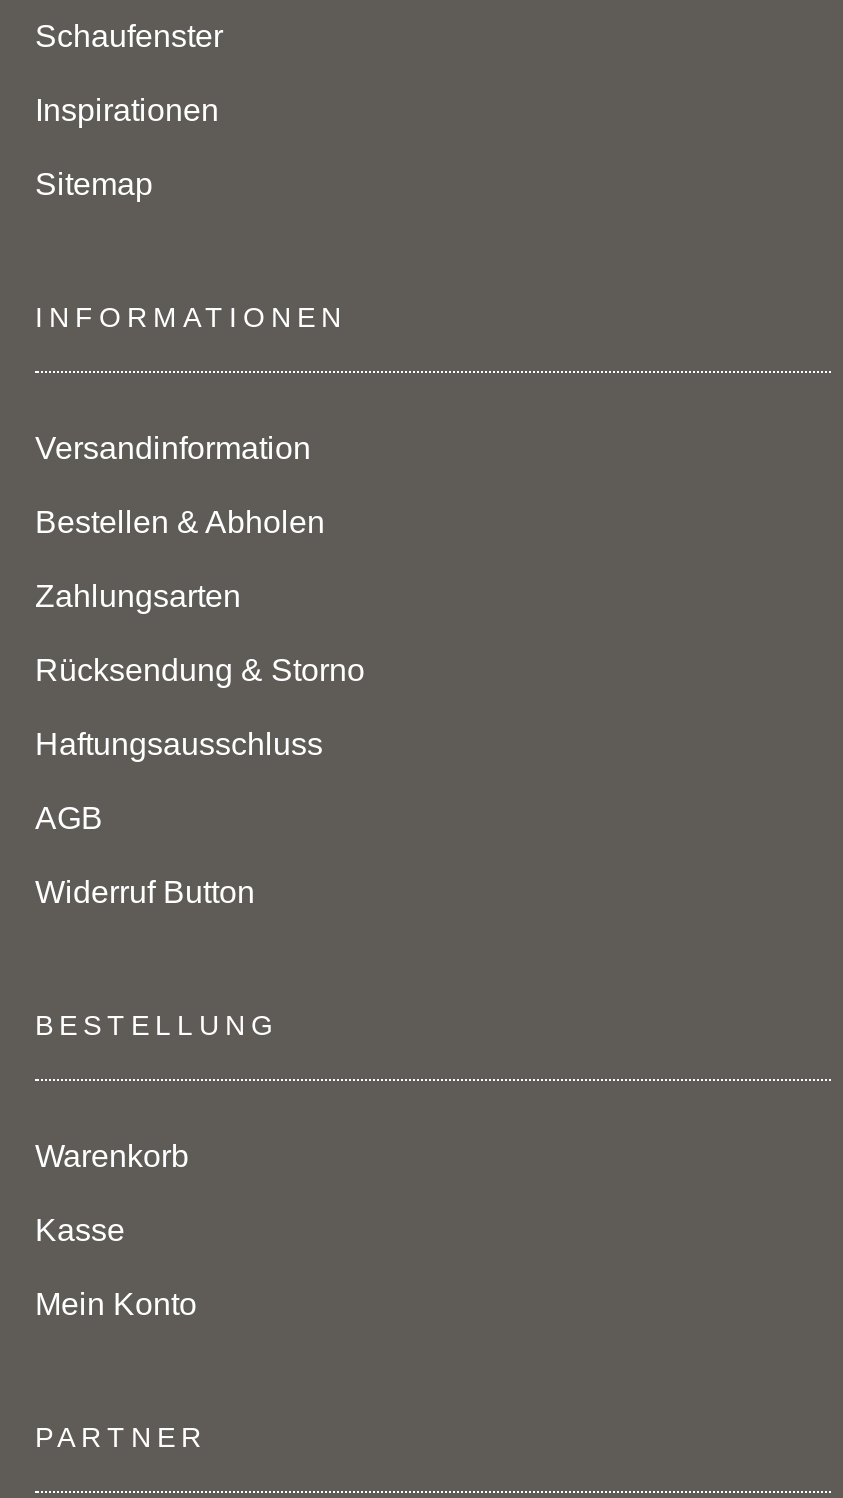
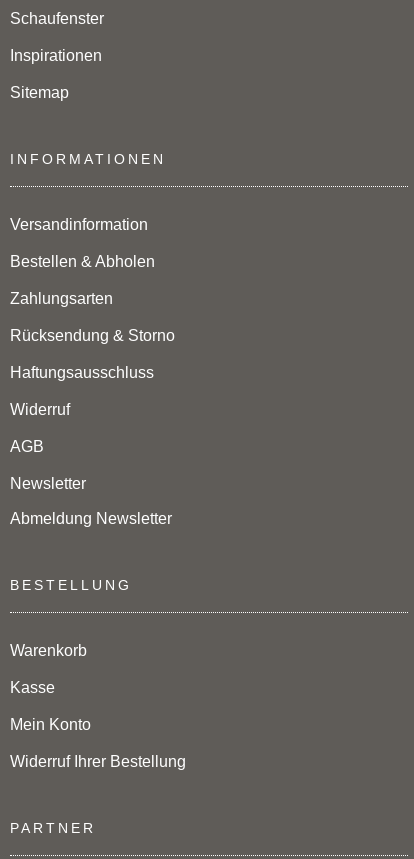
+ Widerruf

- Widerruf Button
+ Newsletter
+ Abmeldung Newsletter

+ Widerruf Ihrer Bestellung
